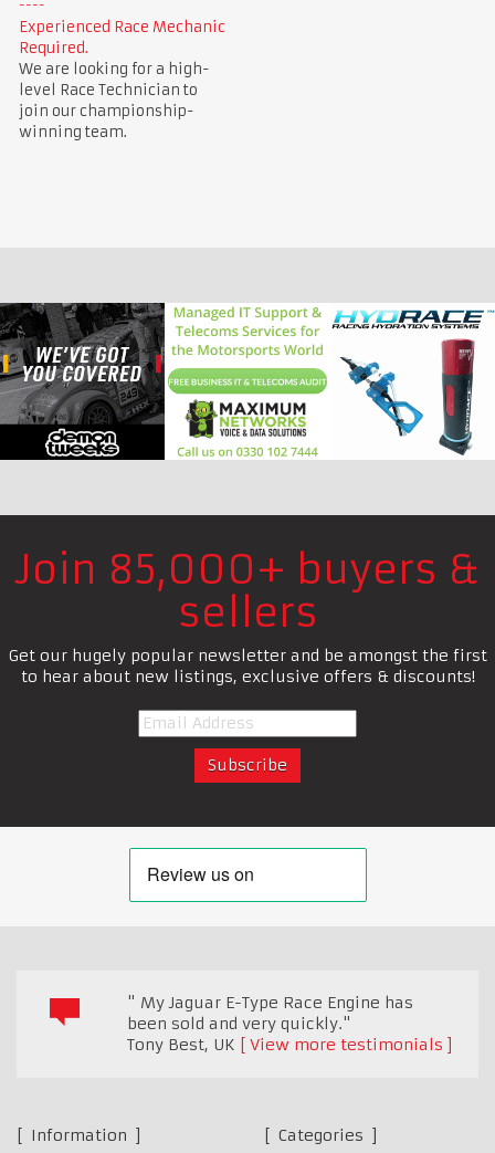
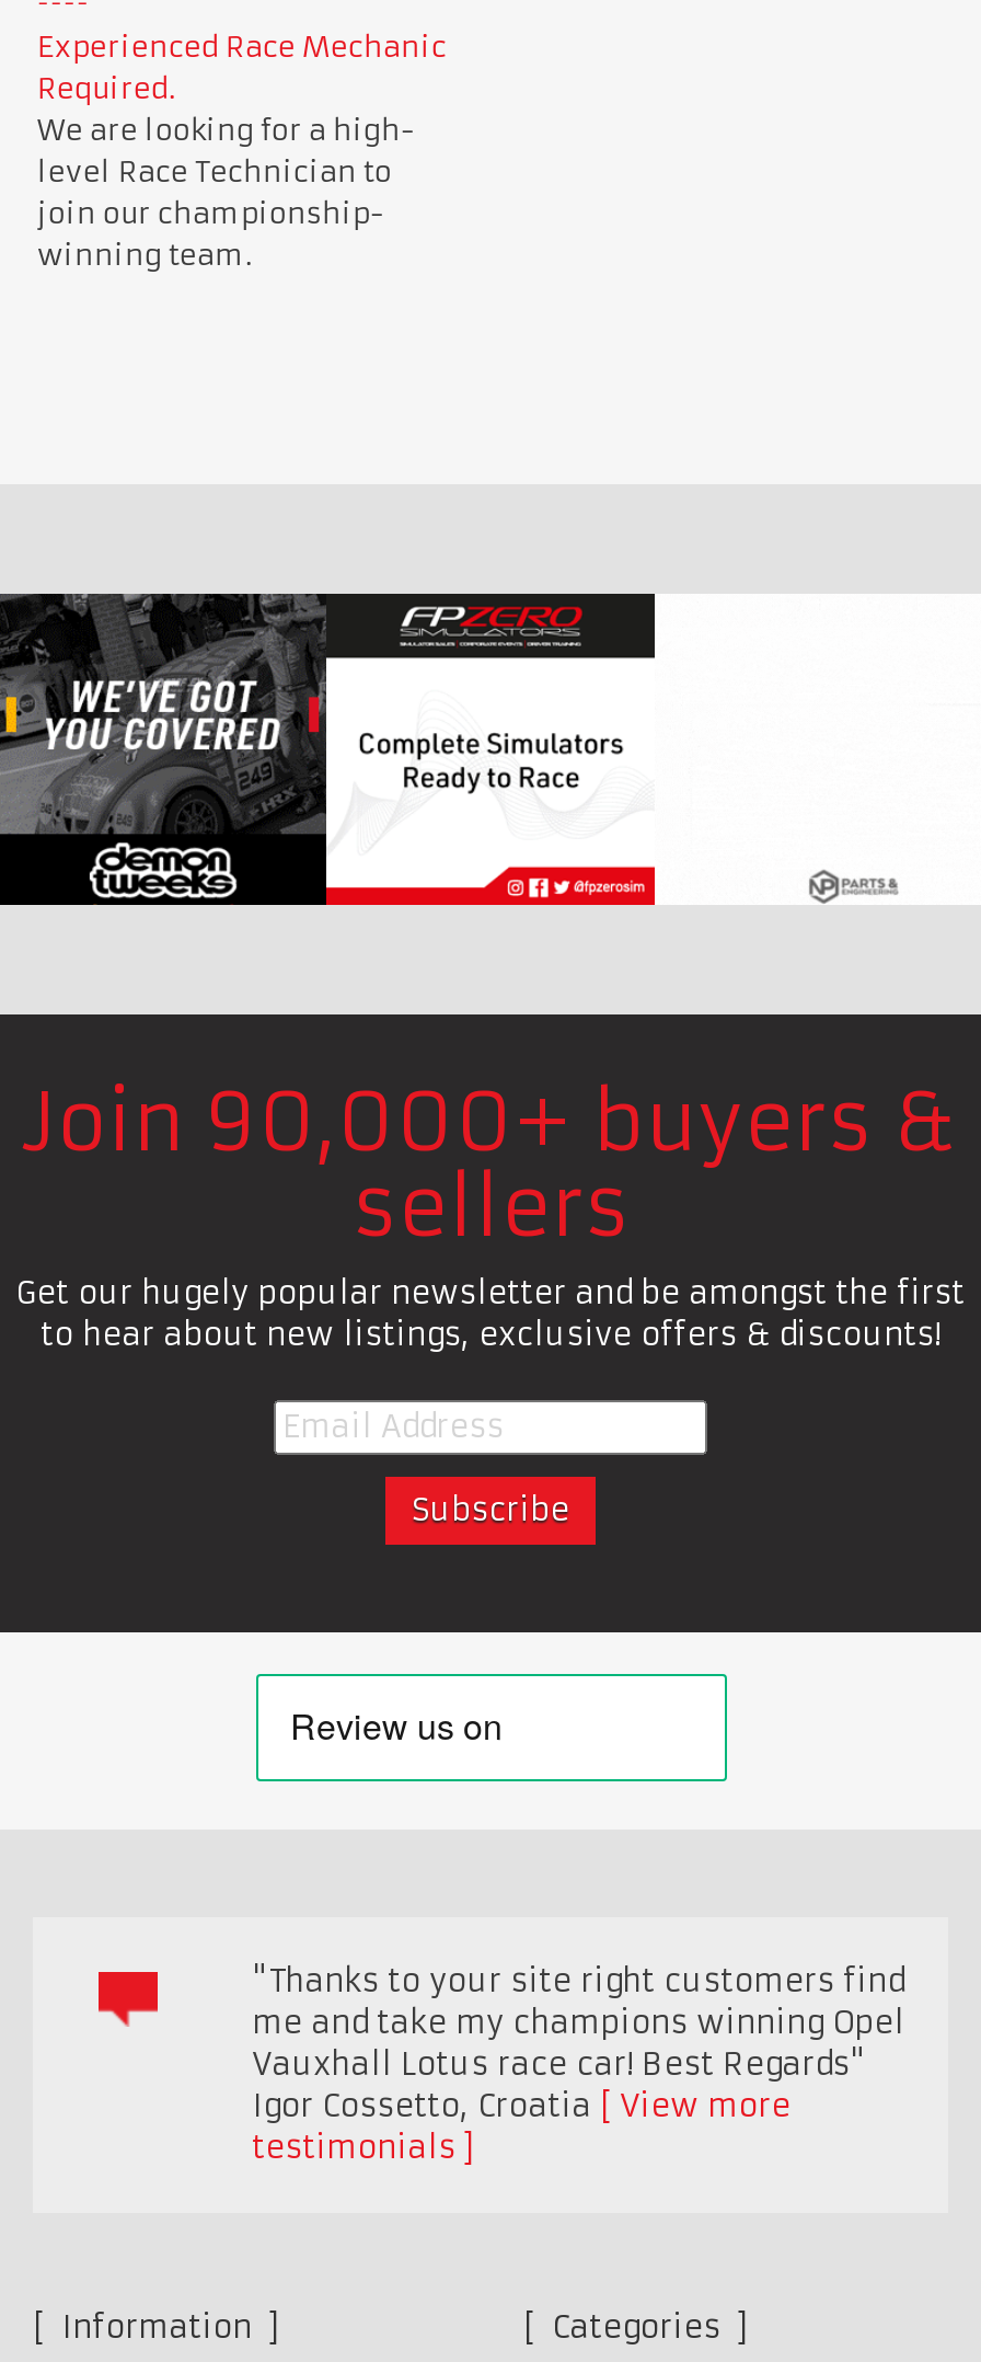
- [image]
+ [image]

- Join 85,000+ buyers &
+ Join 90,000+ buyers &

- " My Jaguar E-Type Race Engine has
- been sold and very quickly."
- Tony Best, UK View more testimonials
+ "Thanks to your site right customers find
+ me and take my champions winning Opel
+ Vauxhall Lotus race car! Best Regards"
+ Igor Cossetto, Croatia View more
+ testimonials
